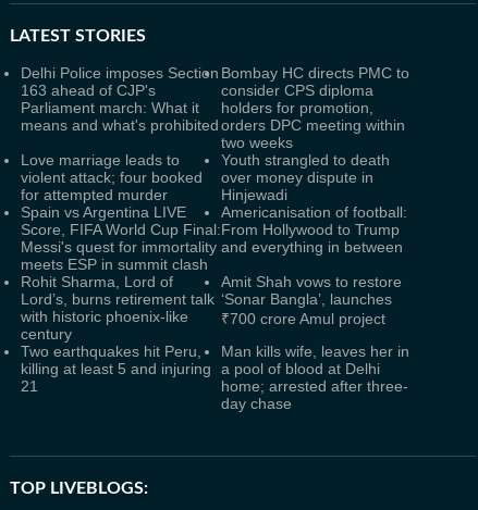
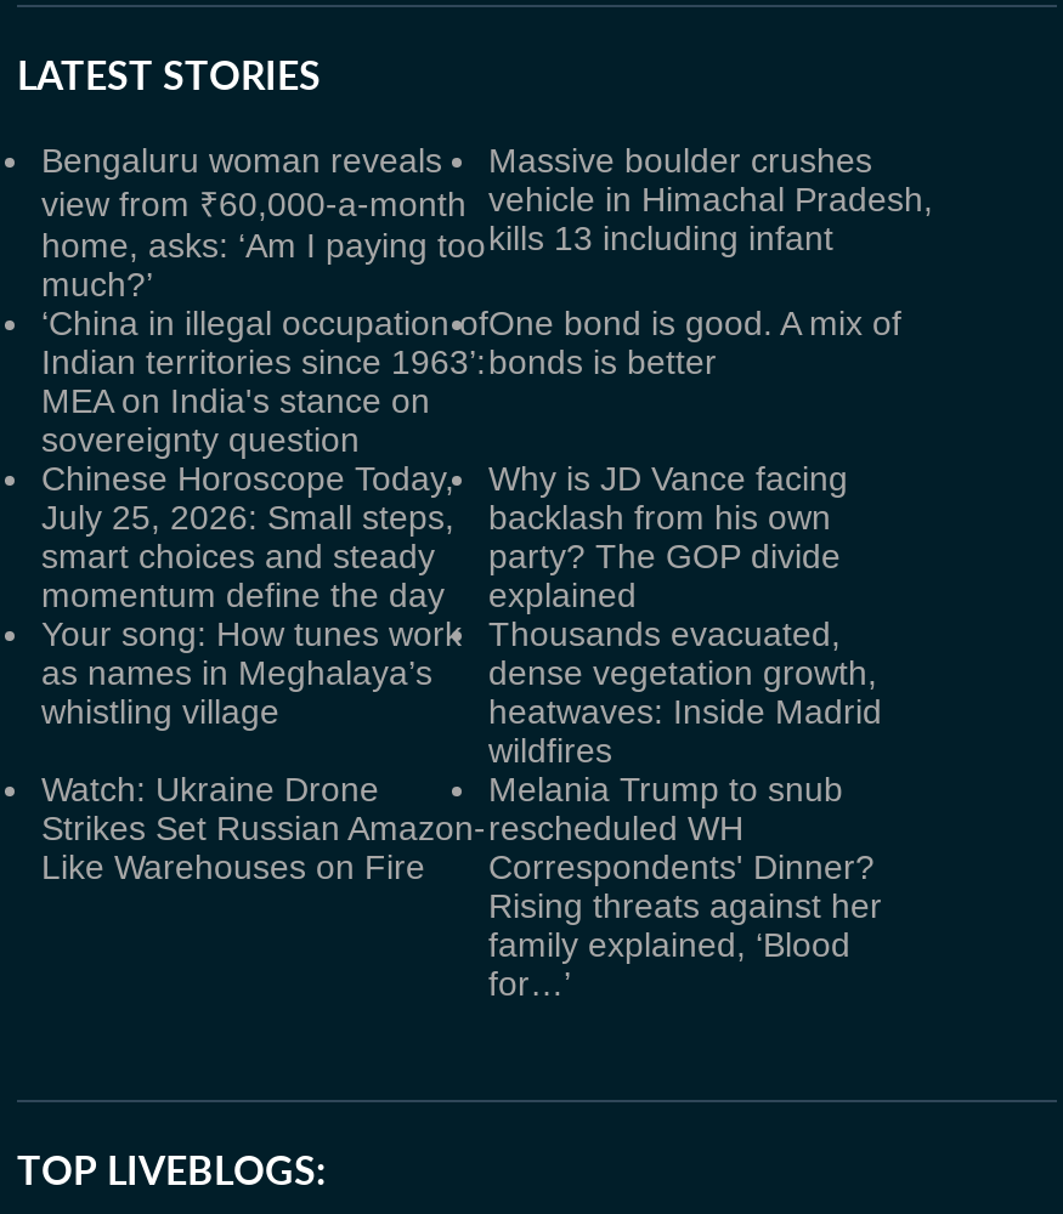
- Delhi Police imposes Section
- 163 ahead of CJP's
- Parliament march: What it
- means and what's prohibited
+ Bengaluru woman reveals
+ view from ₹60,000-a-month
+ home, asks: ‘Am I paying too
+ much?’

- Bombay HC directs PMC to
- consider CPS diploma
- holders for promotion,
- orders DPC meeting within
- two weeks
- Love marriage leads to
- violent attack; four booked
- for attempted murder
+ Massive boulder crushes
+ vehicle in Himachal Pradesh,
+ kills 13 including infant

- Youth strangled to death
- over money dispute in
- Hinjewadi
- Spain vs Argentina LIVE
- Score, FIFA World Cup Final:
- Messi's quest for immortality
- meets ESP in summit clash
+ ‘China in illegal occupation of
+ Indian territories since 1963’:
+ MEA on India's stance on
+ sovereignty question

- Americanisation of football:
- From Hollywood to Trump
- and everything in between
+ One bond is good. A mix of
+ bonds is better

- Rohit Sharma, Lord of
- Lord’s, burns retirement talk
- with historic phoenix-like
- century
+ Chinese Horoscope Today,
+ July 25, 2026: Small steps,
+ smart choices and steady
+ momentum define the day

- Amit Shah vows to restore
- ‘Sonar Bangla’, launches
- ₹700 crore Amul project
+ Why is JD Vance facing
+ backlash from his own
+ party? The GOP divide
+ explained
+ Your song: How tunes work
+ as names in Meghalaya’s
+ whistling village

- Two earthquakes hit Peru,
- killing at least 5 and injuring
- 21
+ Thousands evacuated,
+ dense vegetation growth,
+ heatwaves: Inside Madrid
+ wildfires
+ Watch: Ukraine Drone
+ Strikes Set Russian Amazon-
+ Like Warehouses on Fire

- Man kills wife, leaves her in
- a pool of blood at Delhi
- home; arrested after three-
- day chase
+ Melania Trump to snub
+ rescheduled WH
+ Correspondents' Dinner?
+ Rising threats against her
+ family explained, ‘Blood
+ for…’
